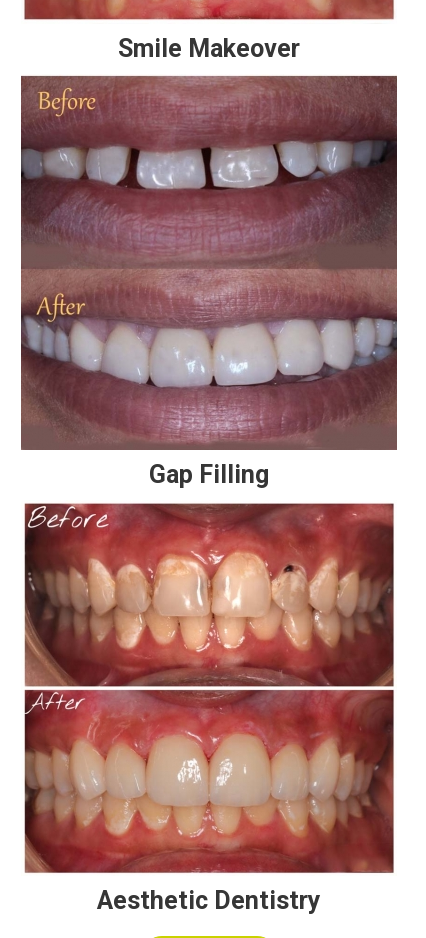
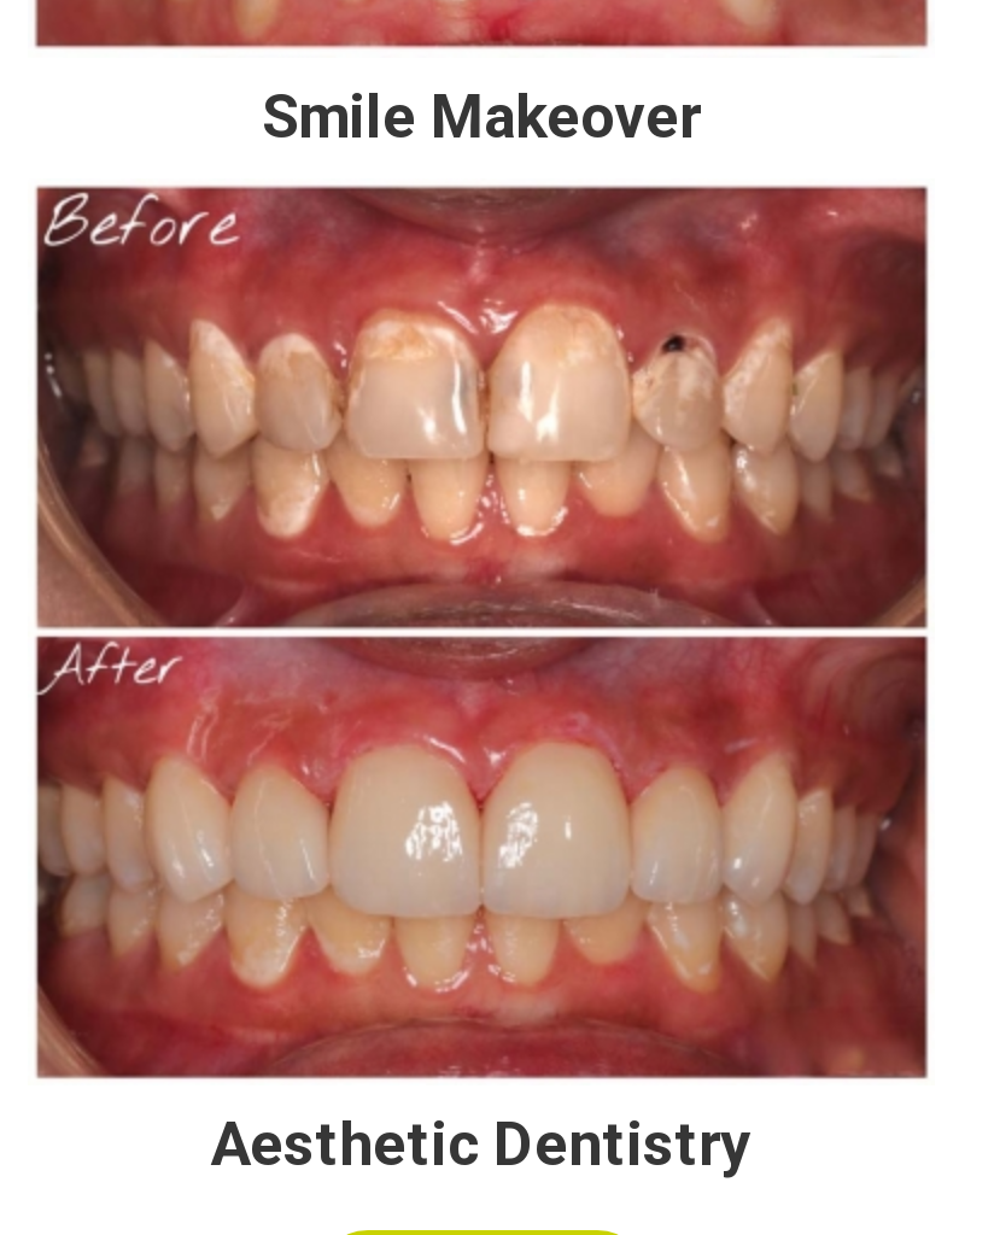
- [image]
- Gap Filling
